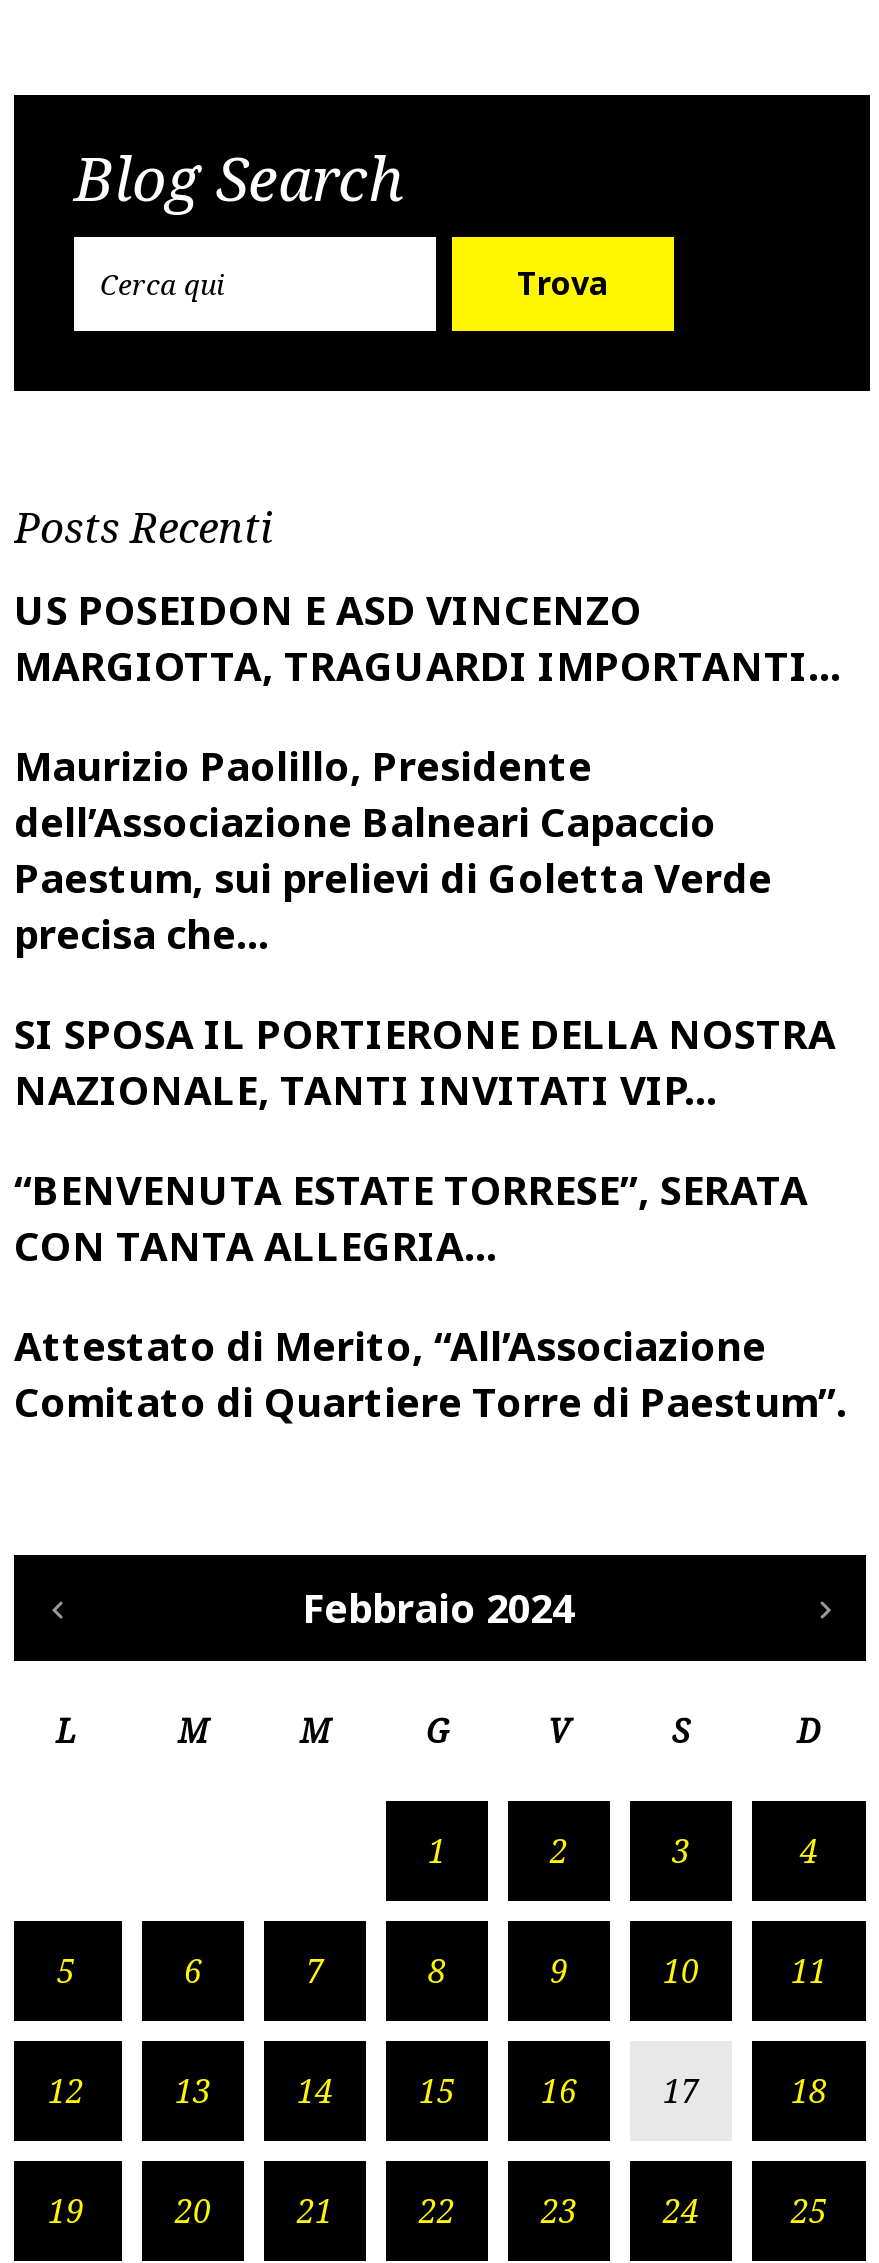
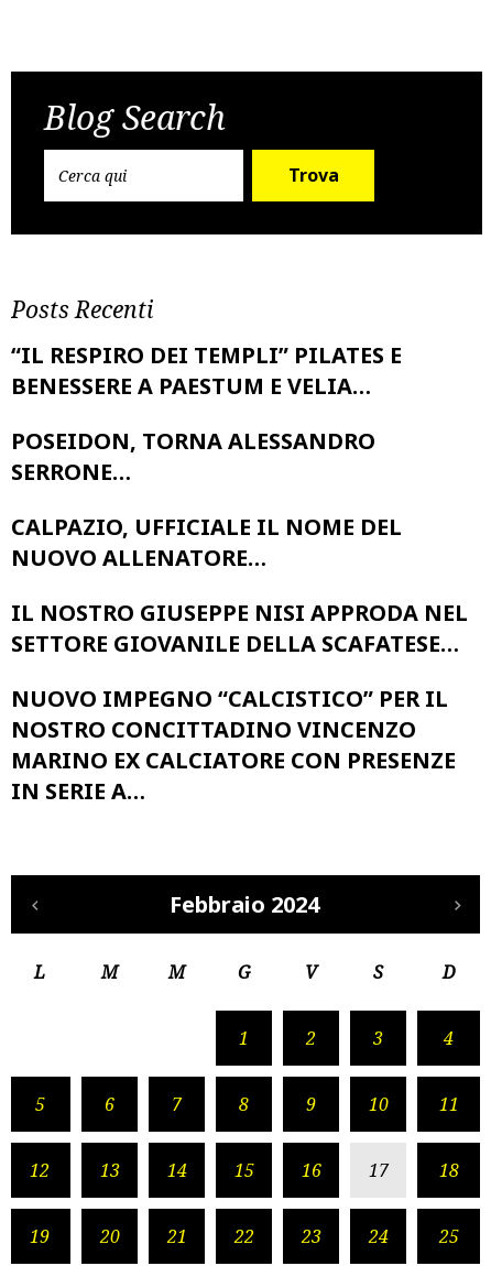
- US POSEIDON E ASD VINCENZO
- MARGIOTTA, TRAGUARDI IMPORTANTI…
+ “IL RESPIRO DEI TEMPLI” PILATES E
+ BENESSERE A PAESTUM E VELIA…

- Maurizio Paolillo, Presidente
- dell’Associazione Balneari Capaccio
- Paestum, sui prelievi di Goletta Verde
- precisa che…
+ POSEIDON, TORNA ALESSANDRO
+ SERRONE…

- SI SPOSA IL PORTIERONE DELLA NOSTRA
- NAZIONALE, TANTI INVITATI VIP…
+ CALPAZIO, UFFICIALE IL NOME DEL
+ NUOVO ALLENATORE…

- “BENVENUTA ESTATE TORRESE”, SERATA
- CON TANTA ALLEGRIA…
+ IL NOSTRO GIUSEPPE NISI APPRODA NEL
+ SETTORE GIOVANILE DELLA SCAFATESE…

- Attestato di Merito, “All’Associazione
- Comitato di Quartiere Torre di Paestum”.
+ NUOVO IMPEGNO “CALCISTICO” PER IL
+ NOSTRO CONCITTADINO VINCENZO
+ MARINO EX CALCIATORE CON PRESENZE
+ IN SERIE A…
